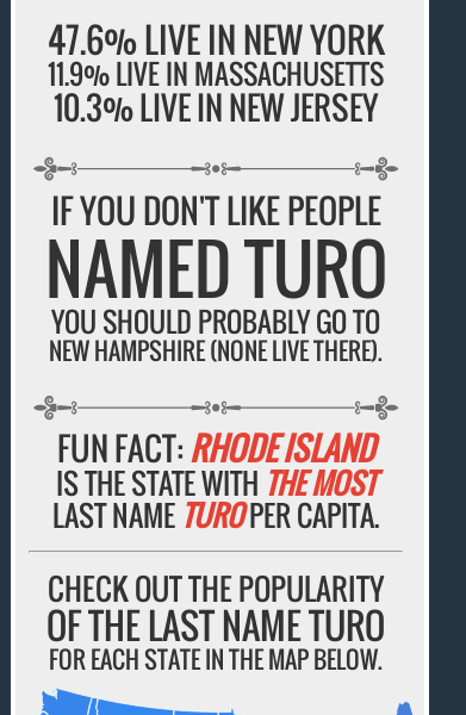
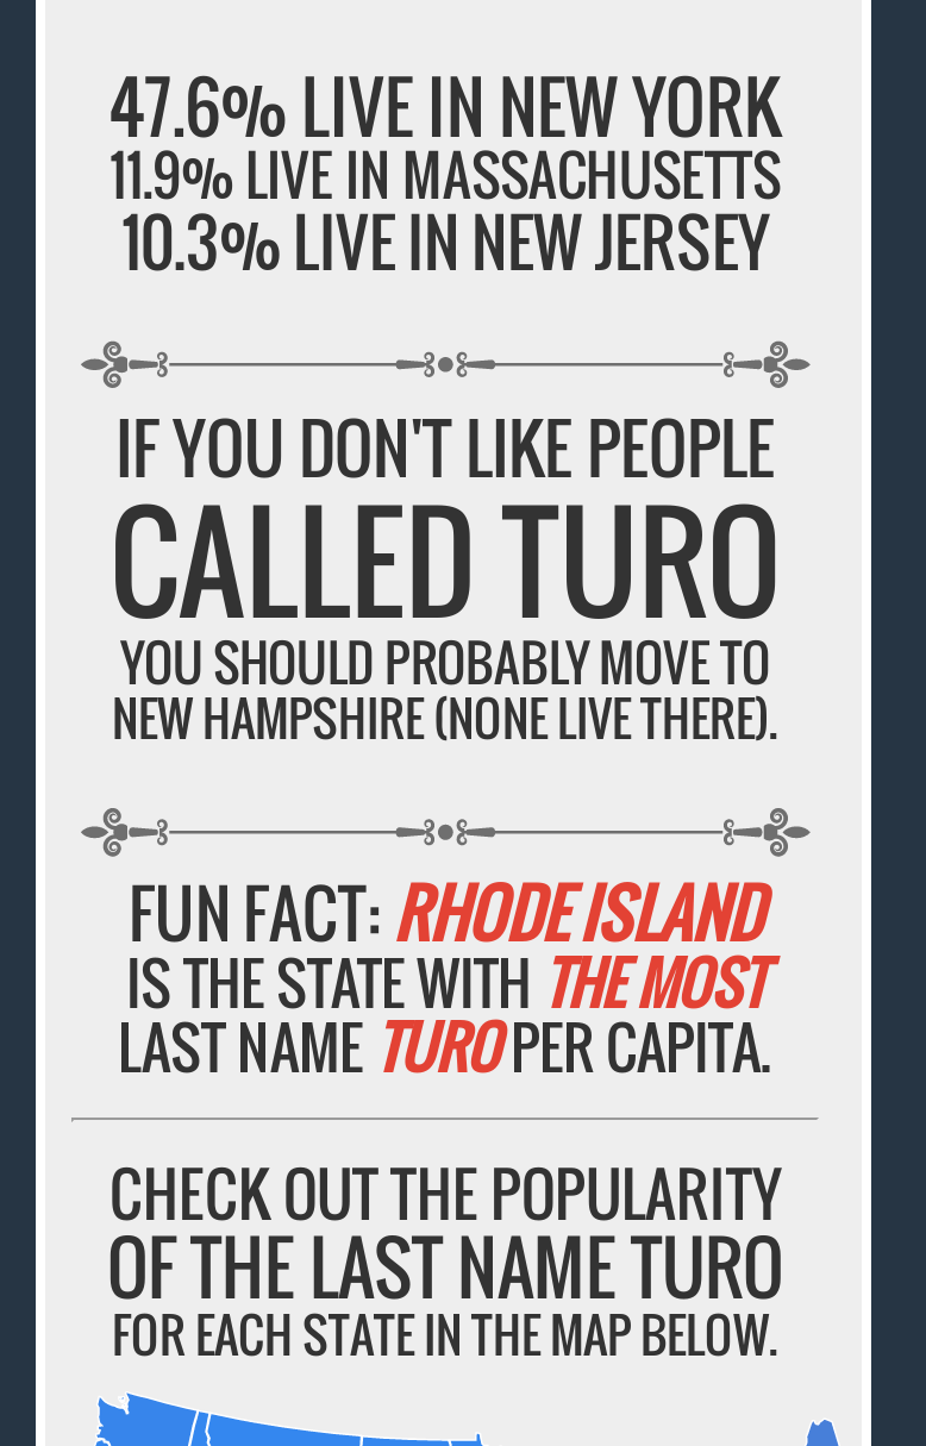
- NAMED TURO
+ CALLED TURO

- YOU SHOULD PROBABLY GO TO
+ YOU SHOULD PROBABLY MOVE TO
